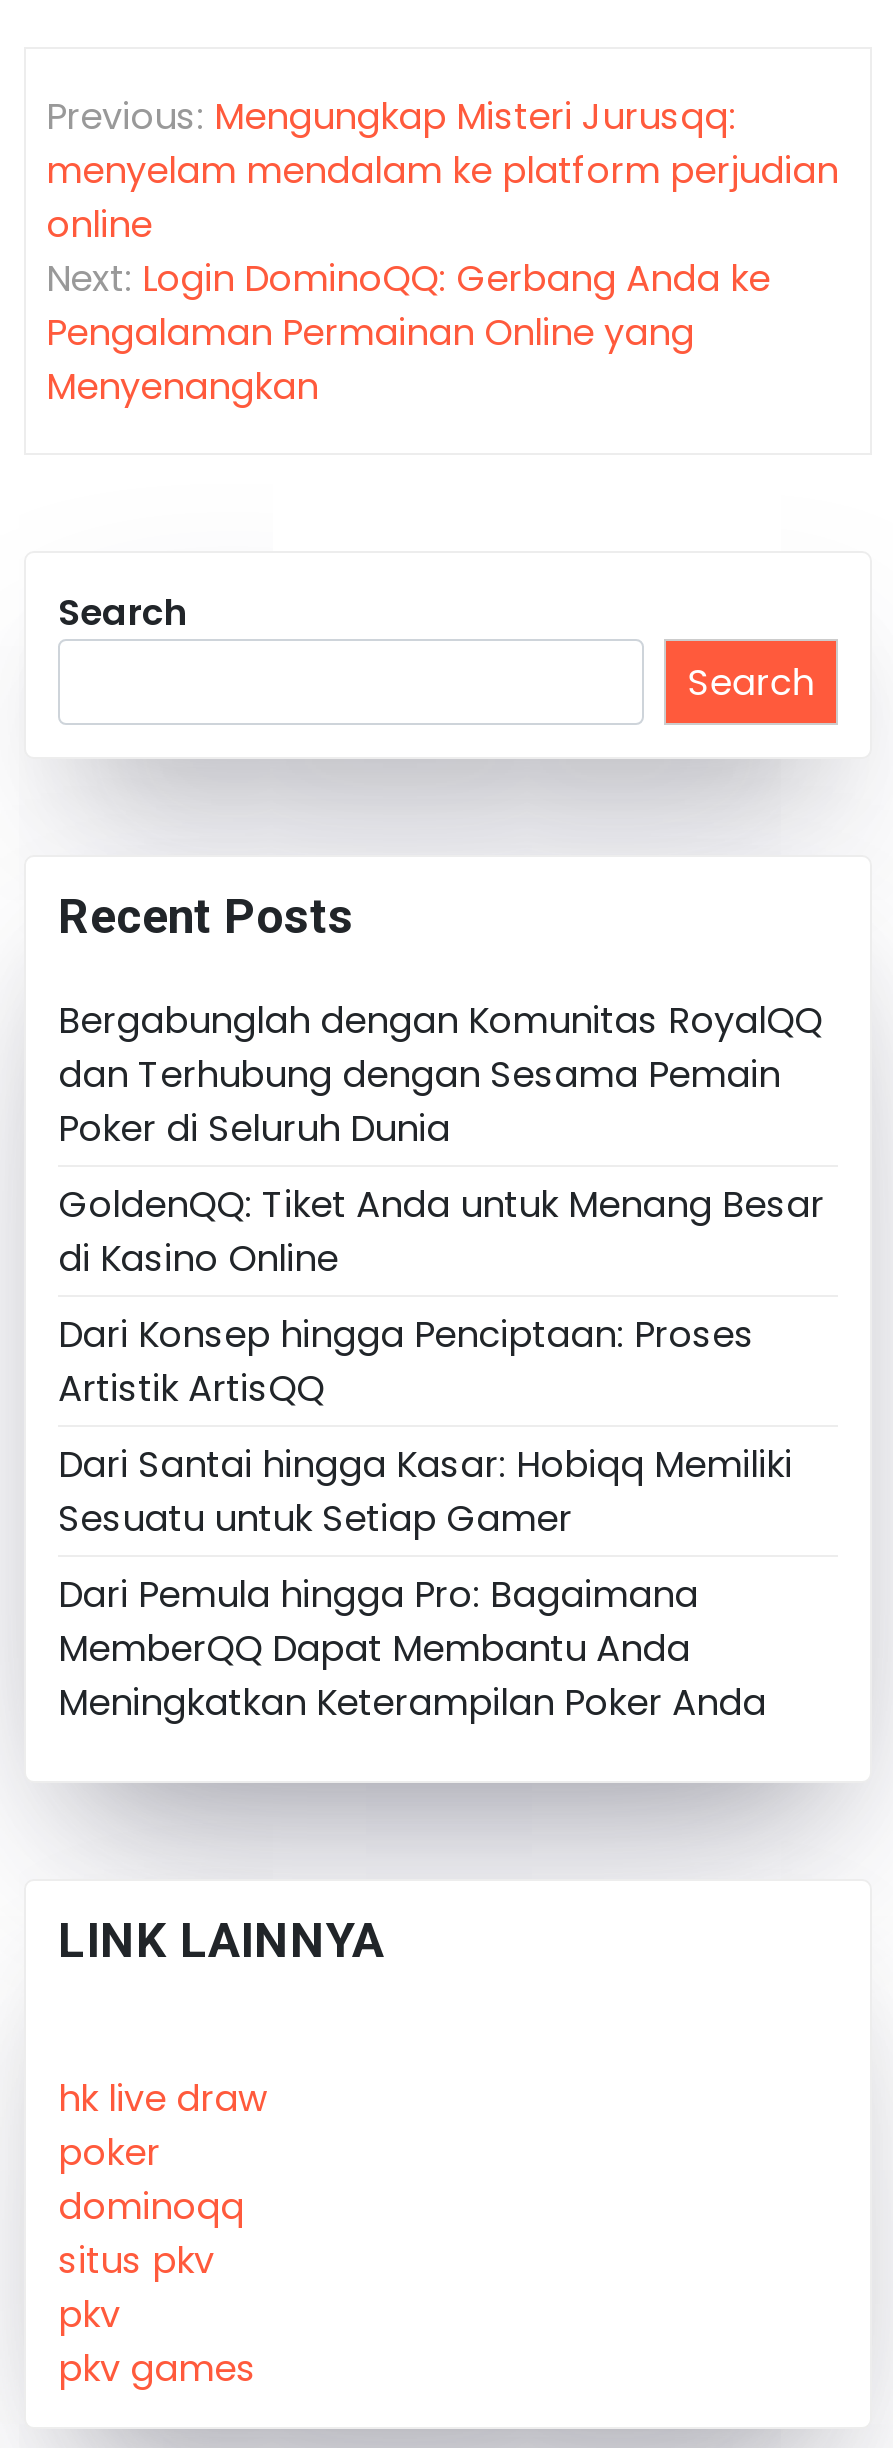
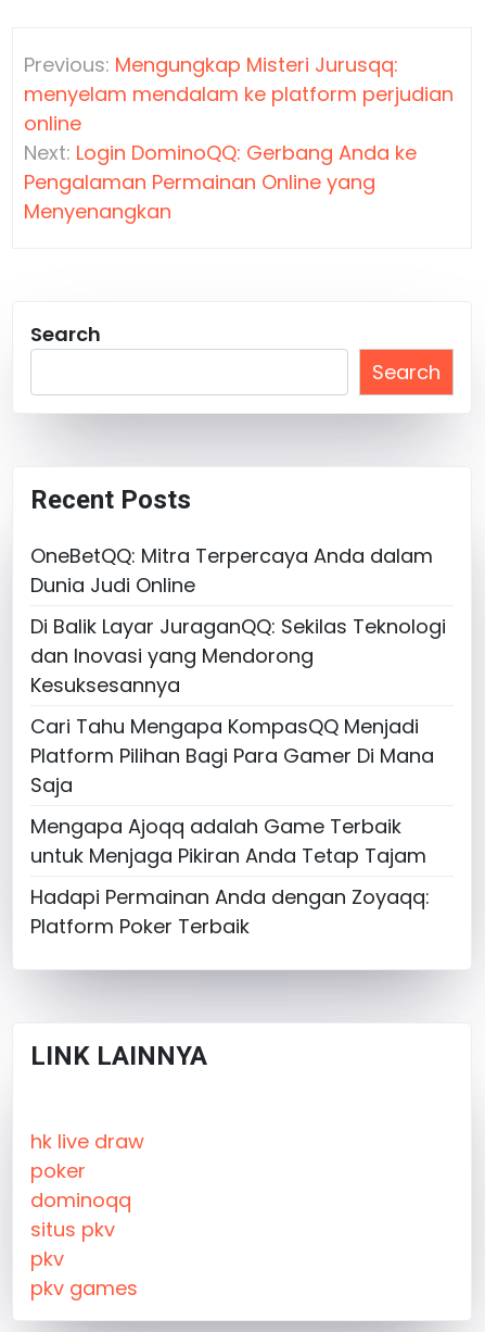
- Bergabunglah dengan Komunitas RoyalQQ
- dan Terhubung dengan Sesama Pemain
- Poker di Seluruh Dunia
+ OneBetQQ: Mitra Terpercaya Anda dalam
+ Dunia Judi Online

- GoldenQQ: Tiket Anda untuk Menang Besar
- di Kasino Online
+ Di Balik Layar JuraganQQ: Sekilas Teknologi
+ dan Inovasi yang Mendorong
+ Kesuksesannya

- Dari Konsep hingga Penciptaan: Proses
- Artistik ArtisQQ
+ Cari Tahu Mengapa KompasQQ Menjadi
+ Platform Pilihan Bagi Para Gamer Di Mana
+ Saja

- Dari Santai hingga Kasar: Hobiqq Memiliki
- Sesuatu untuk Setiap Gamer
+ Mengapa Ajoqq adalah Game Terbaik
+ untuk Menjaga Pikiran Anda Tetap Tajam

- Dari Pemula hingga Pro: Bagaimana
- MemberQQ Dapat Membantu Anda
- Meningkatkan Keterampilan Poker Anda
+ Hadapi Permainan Anda dengan Zoyaqq:
+ Platform Poker Terbaik
